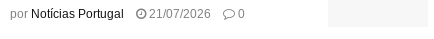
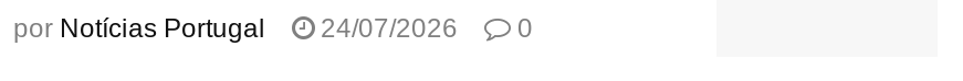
- por Notícias Portugal 21/07/2026 0
+ por Notícias Portugal 24/07/2026 0
